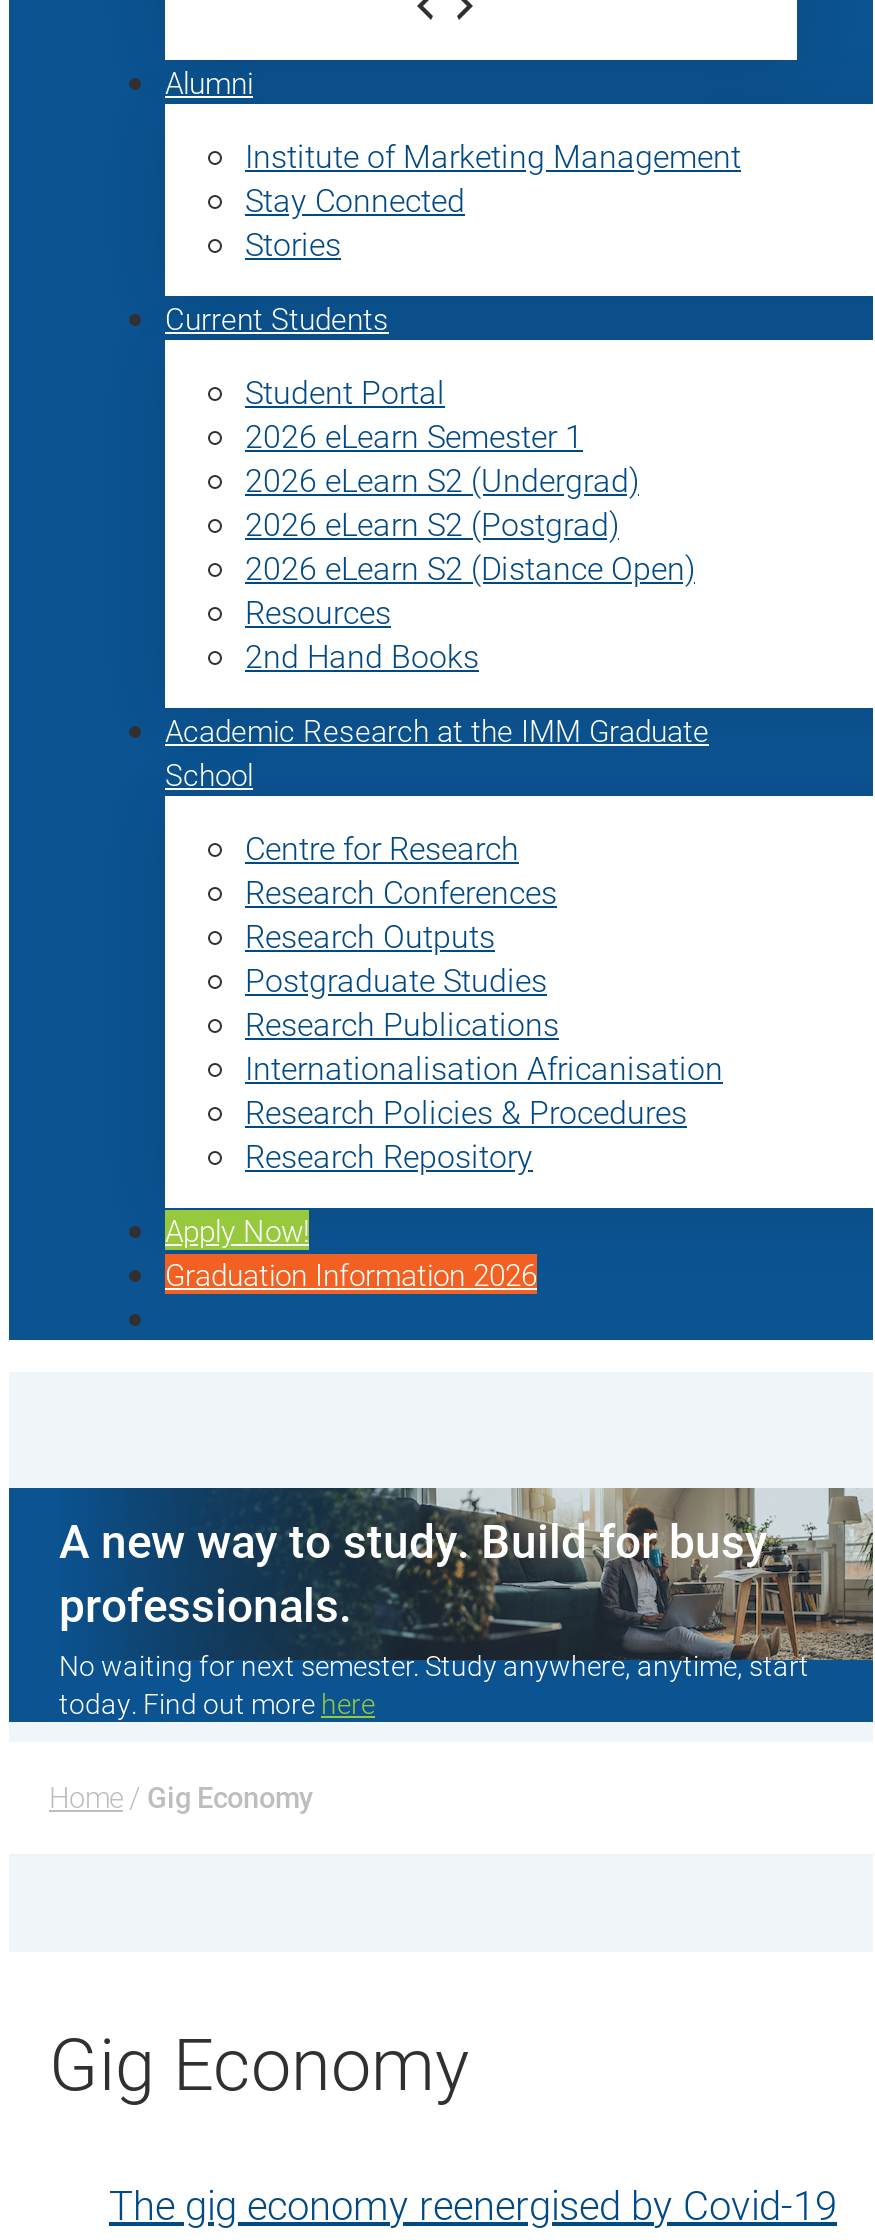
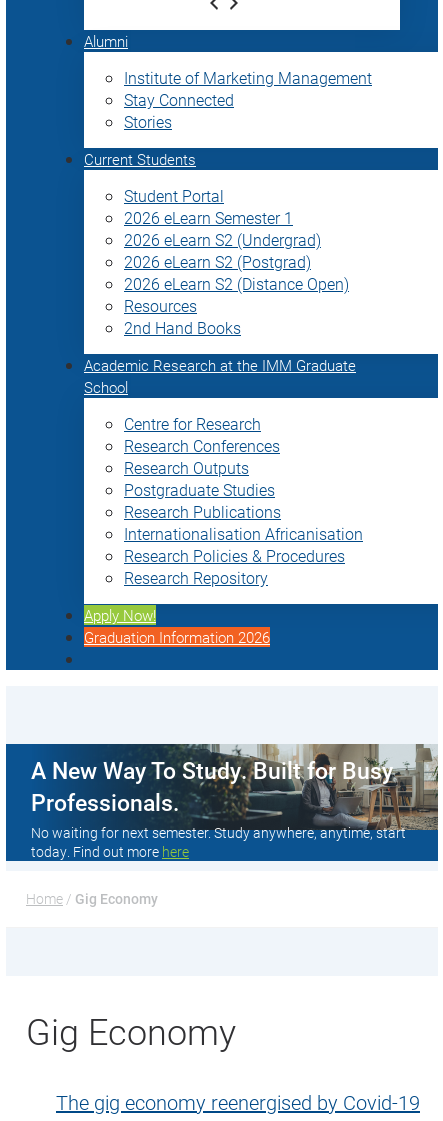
- A new way to study. Build for busy
- professionals.
+ A New Way To Study. Built for Busy
+ Professionals.
